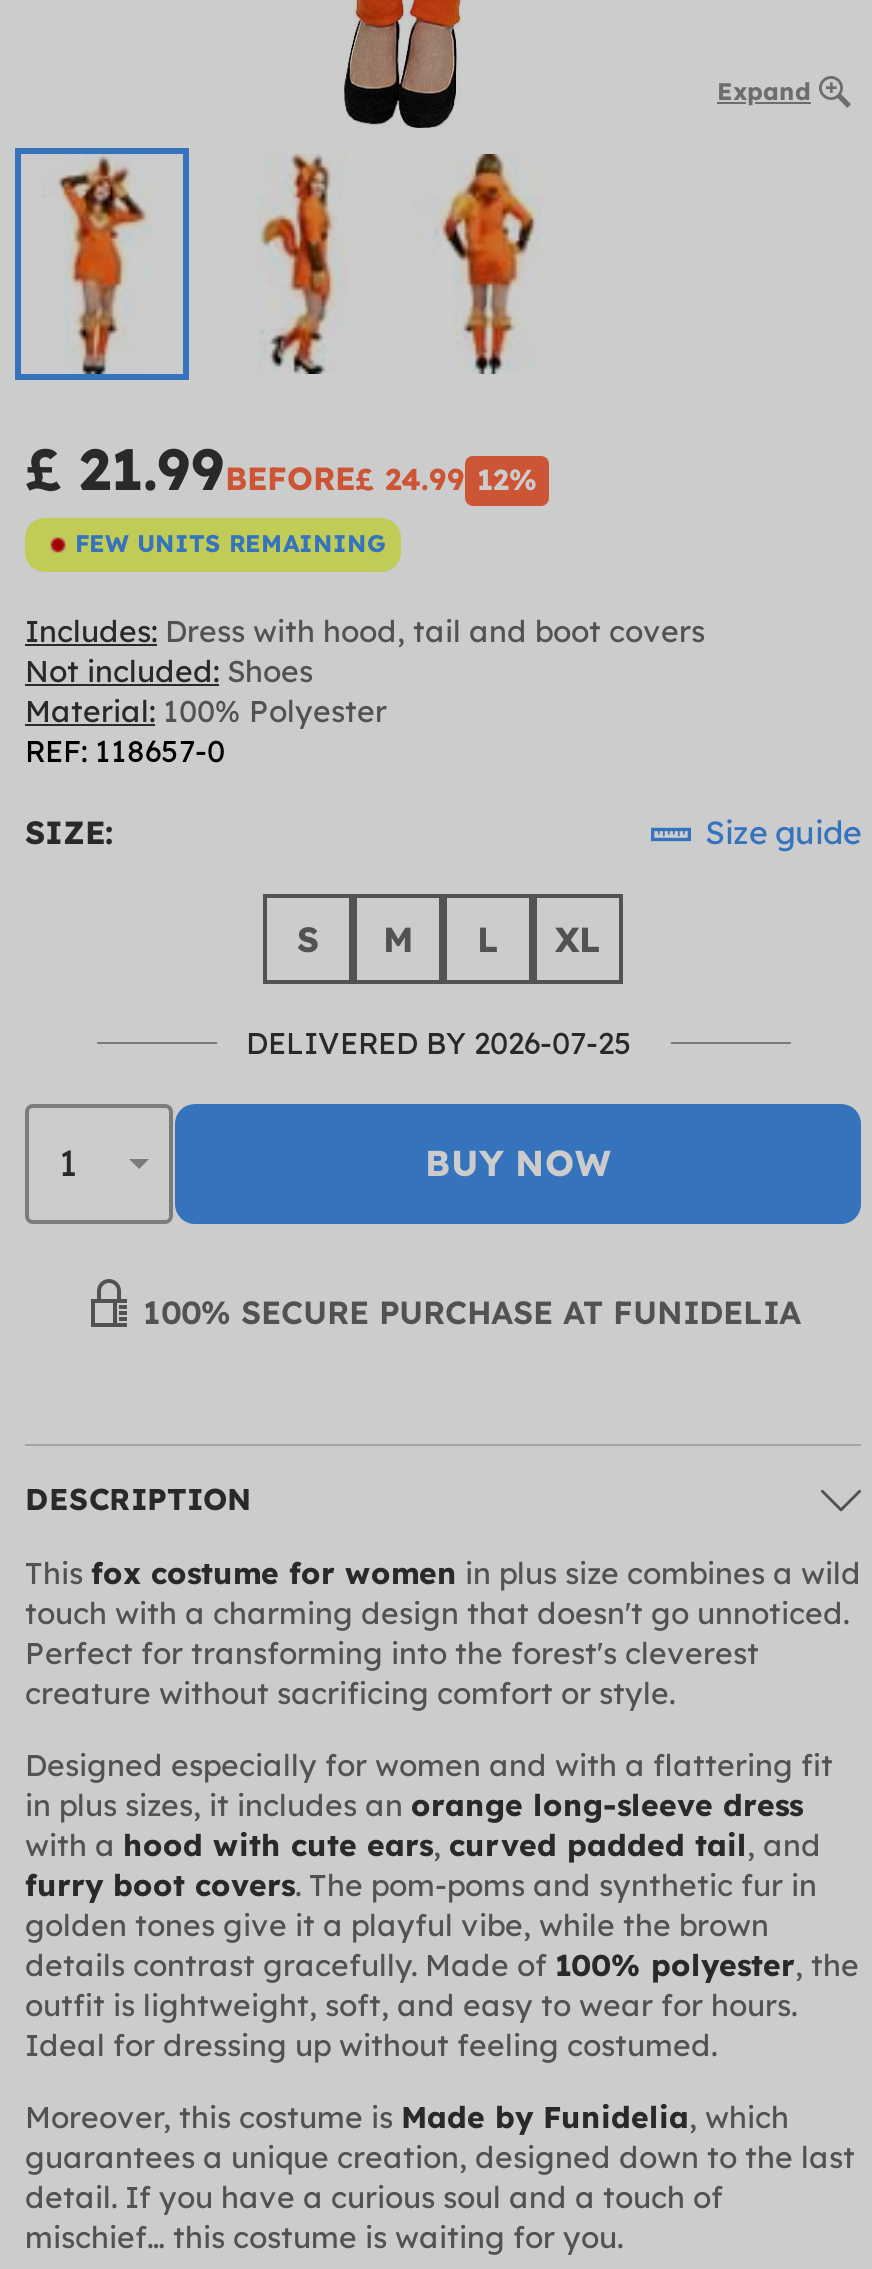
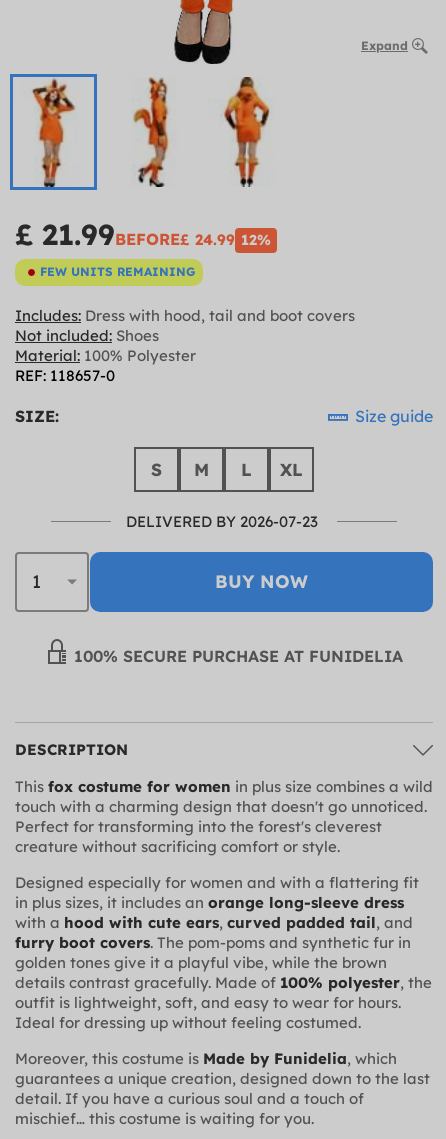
- DELIVERED BY 2026-07-25
+ DELIVERED BY 2026-07-23
